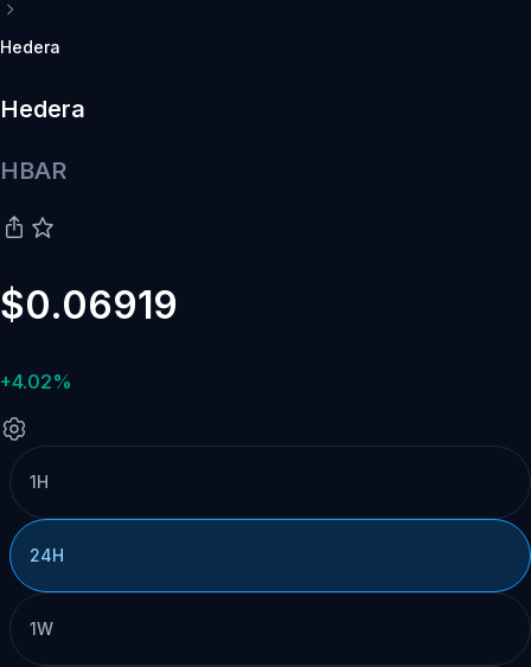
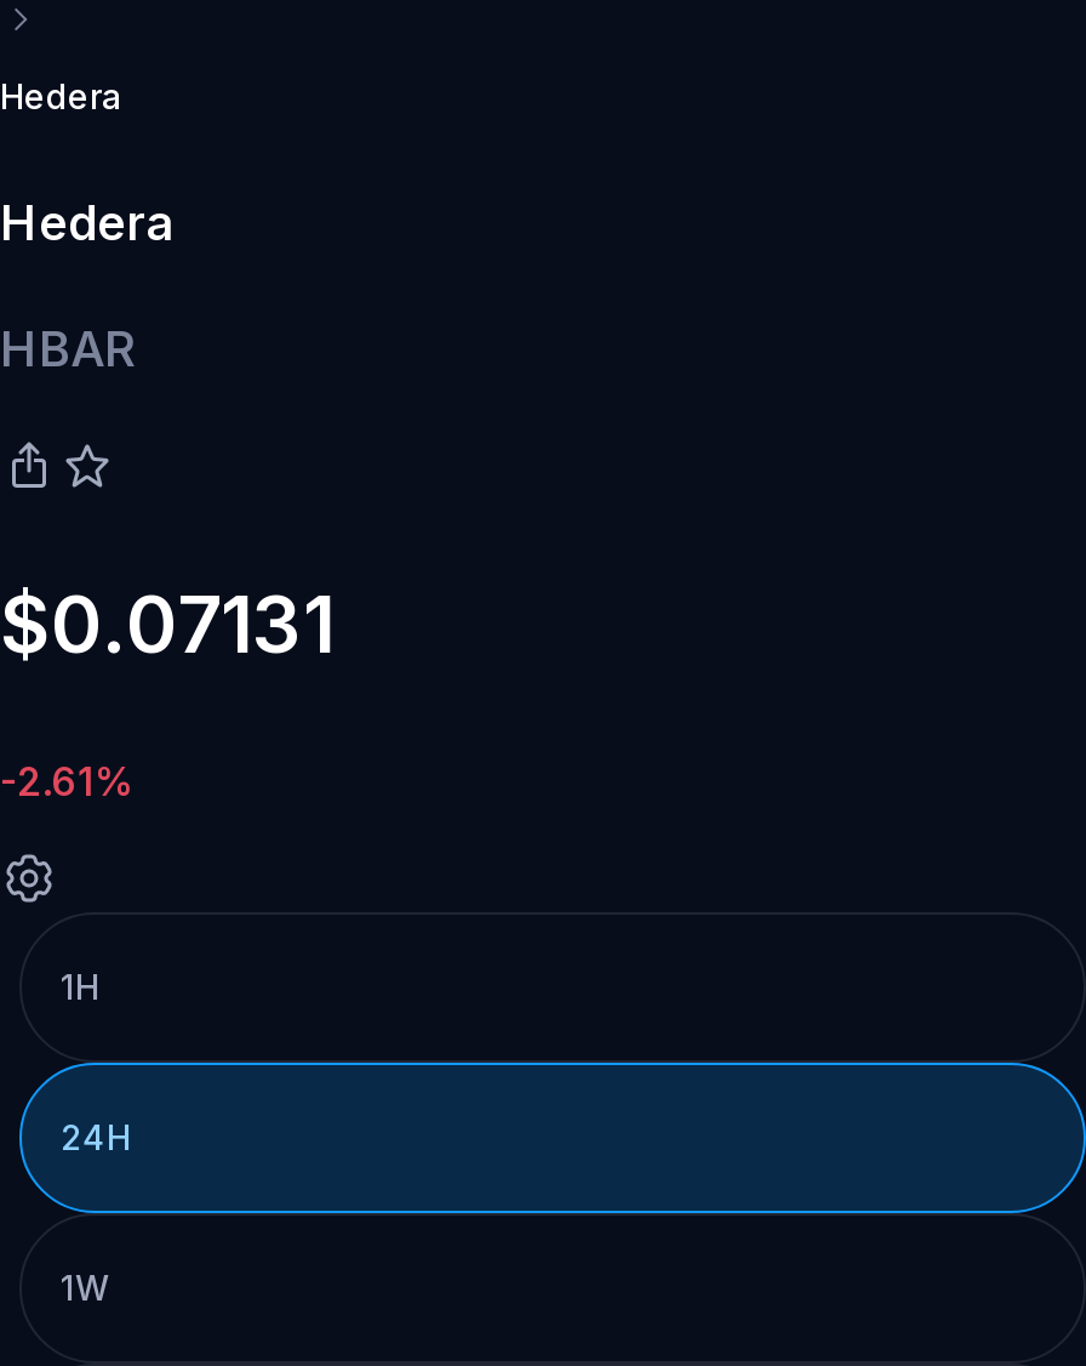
- $0.06919
+ $0.07131

- +4.02%
+ -2.61%
